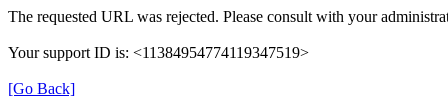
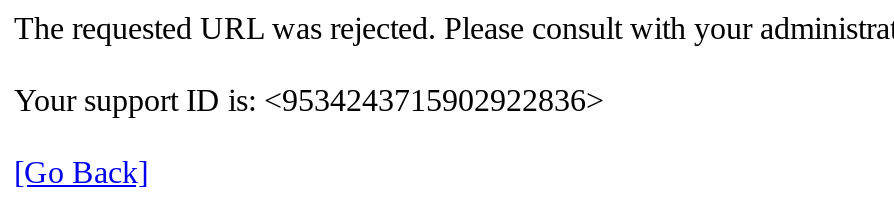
- Your support ID is: <11384954774119347519>
+ Your support ID is: <9534243715902922836>
